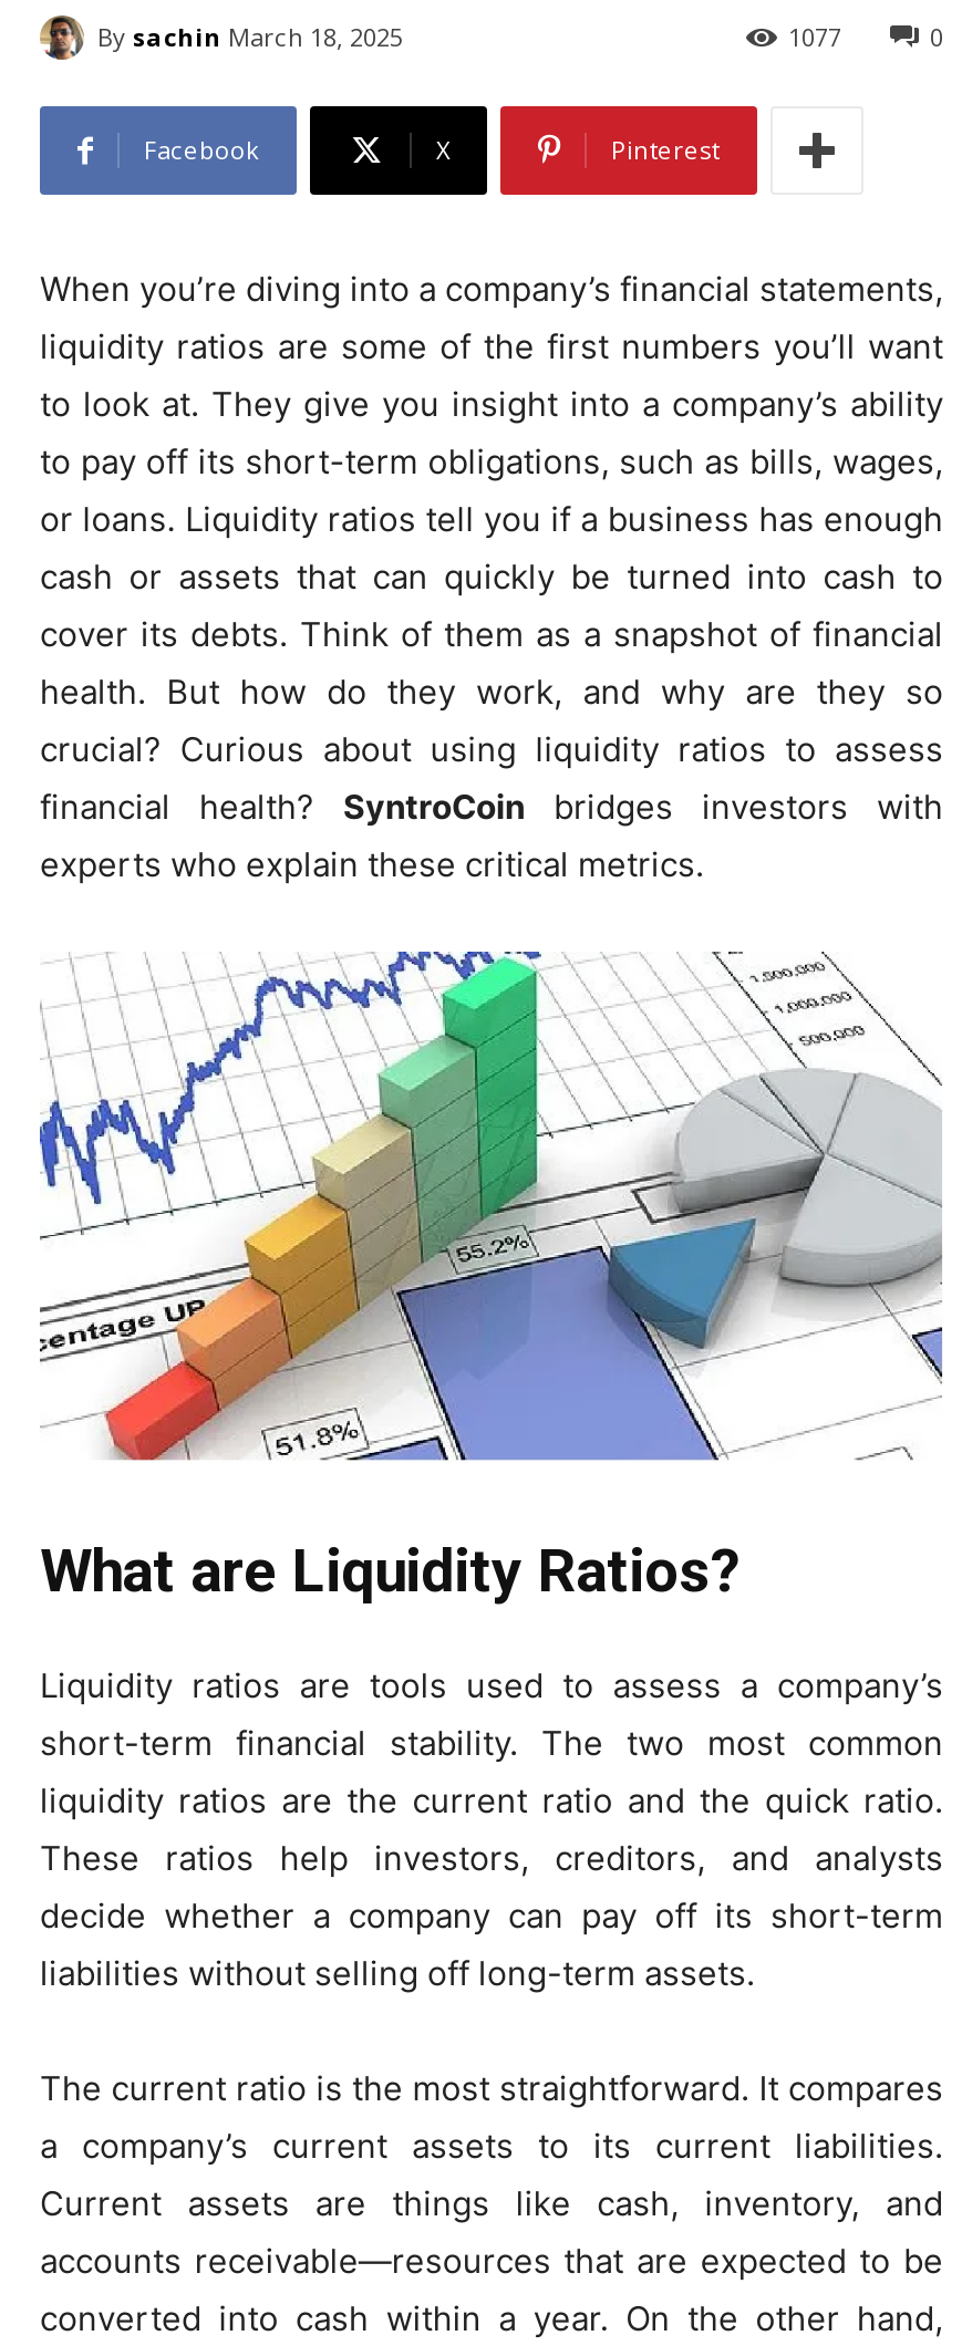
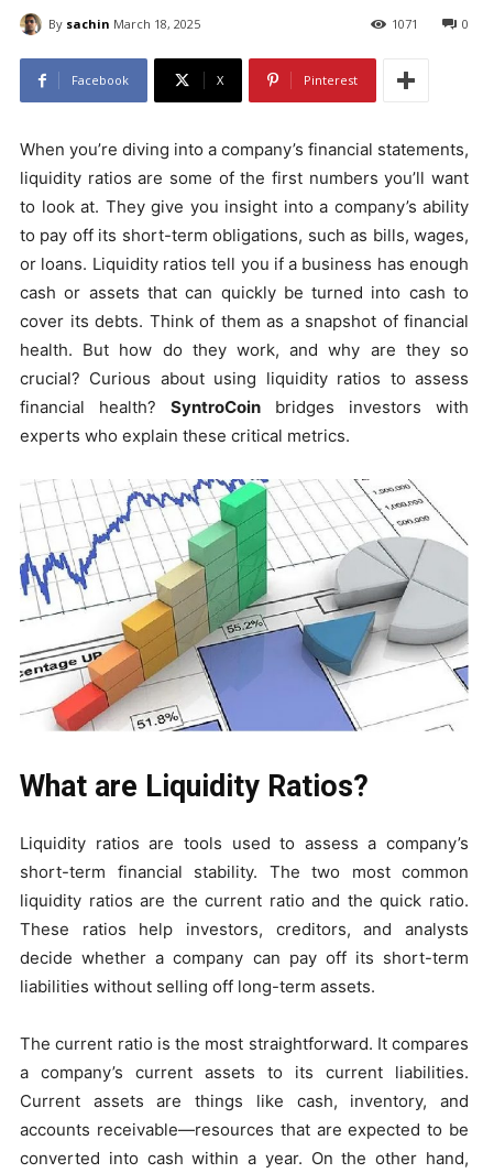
- 1077
+ 1071
